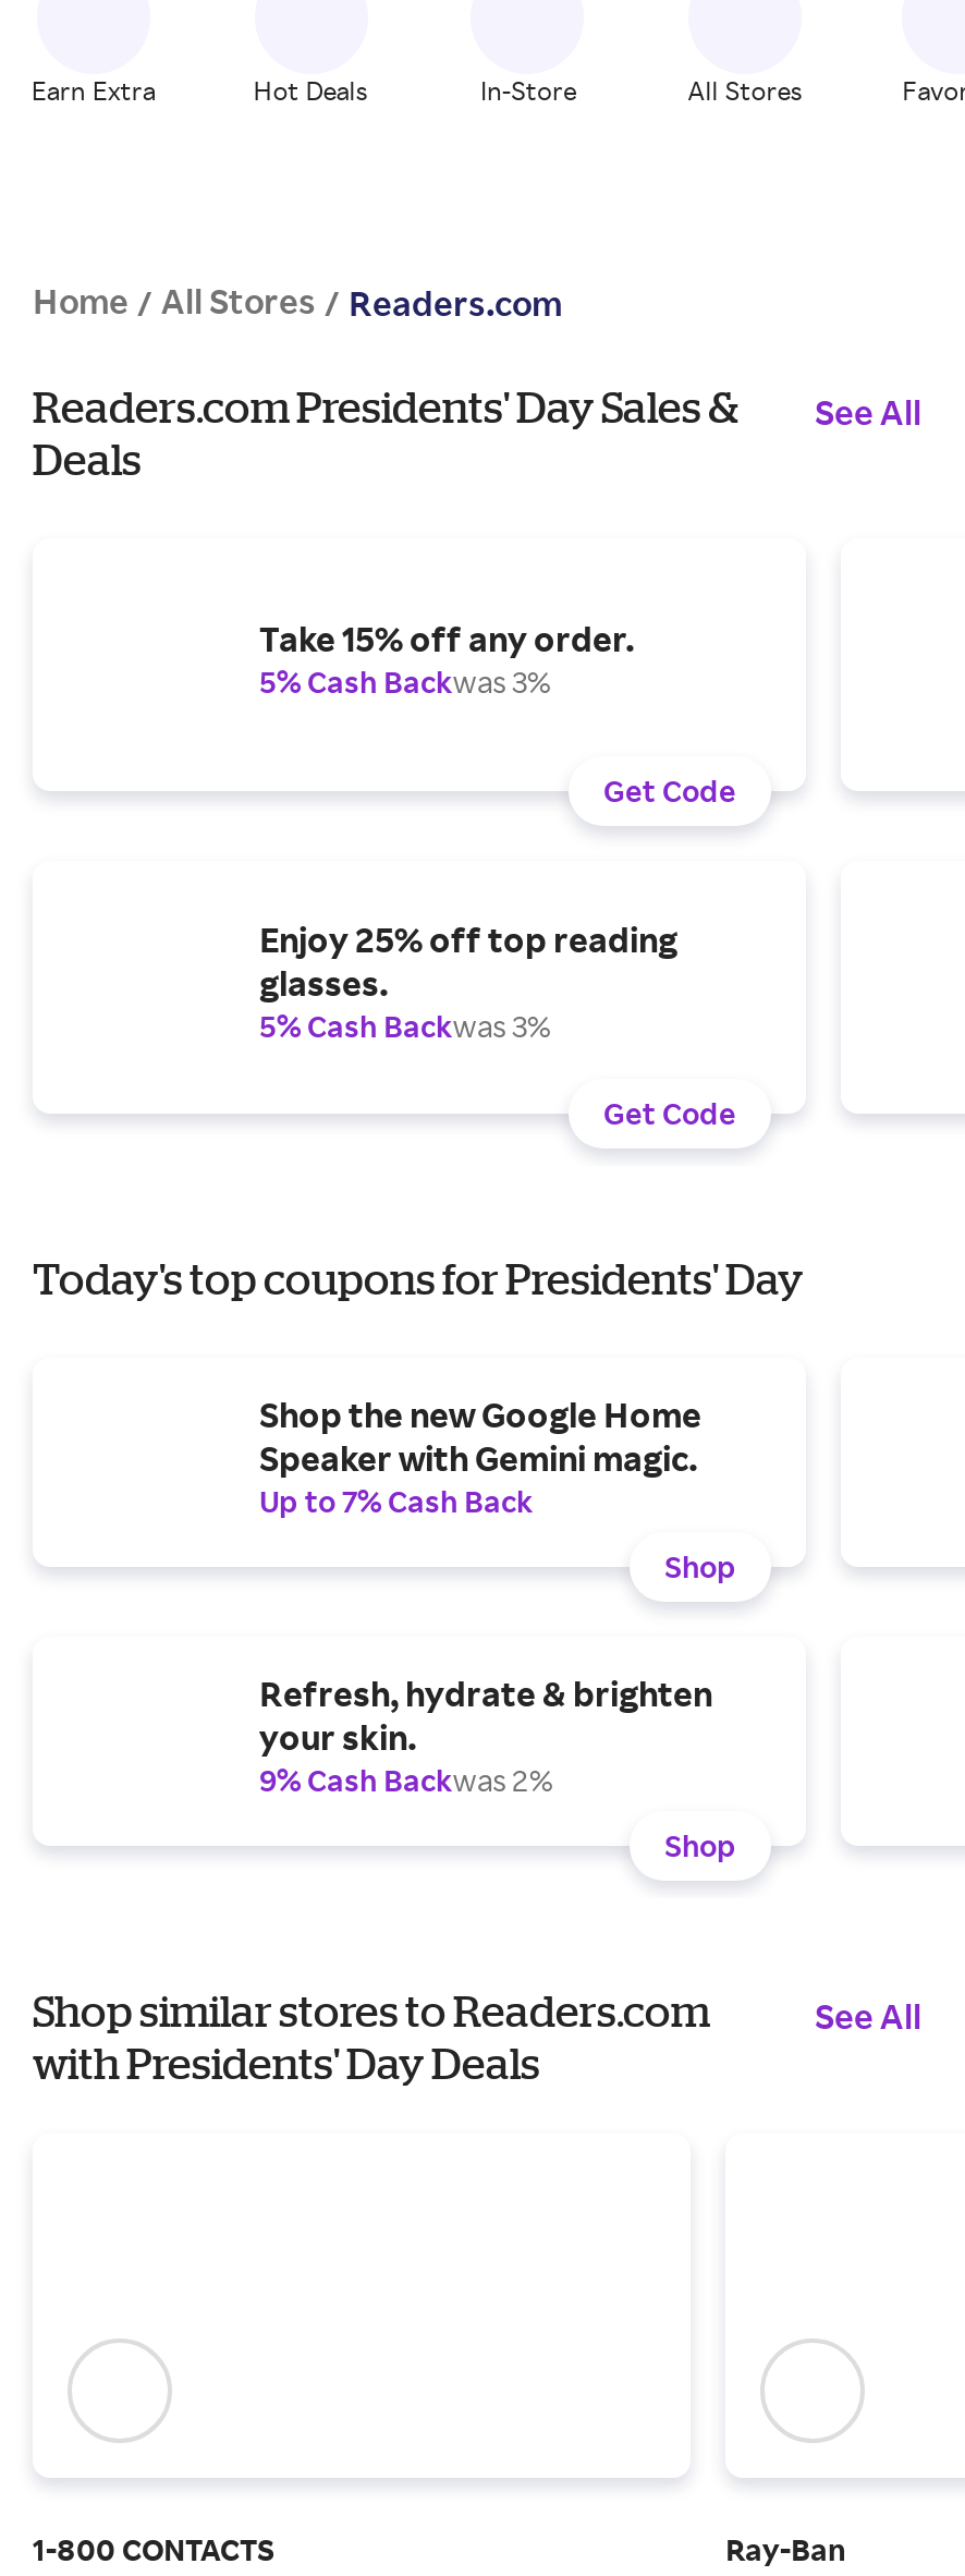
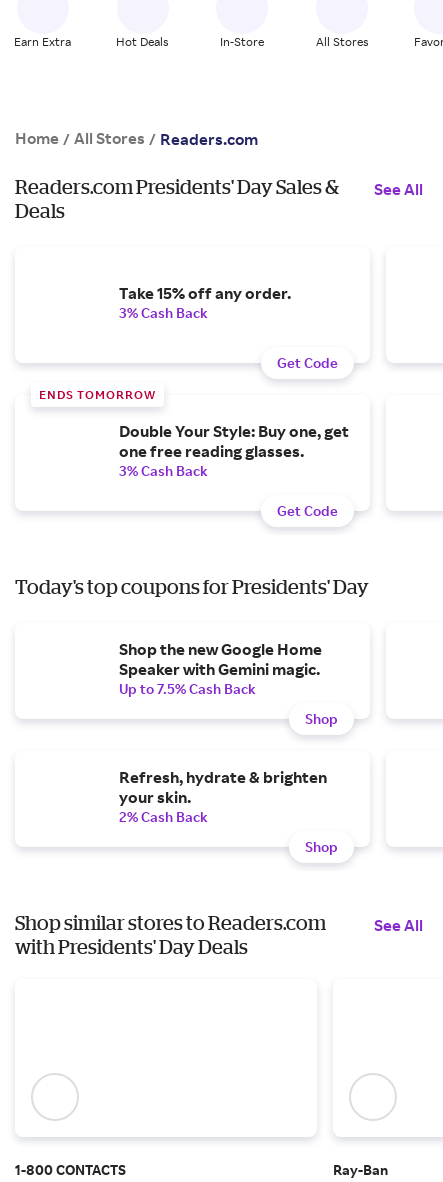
- 5% Cash Backwas 3%
+ 3% Cash Back

- Enjoy 25% off top reading
- glasses.
- 5% Cash Backwas 3%
+ ENDS TOMORROW
+ Double Your Style: Buy one, get
+ one free reading glasses.
+ 3% Cash Back

- Up to 7% Cash Back
+ Up to 7.5% Cash Back

- 9% Cash Backwas 2%
+ 2% Cash Back
